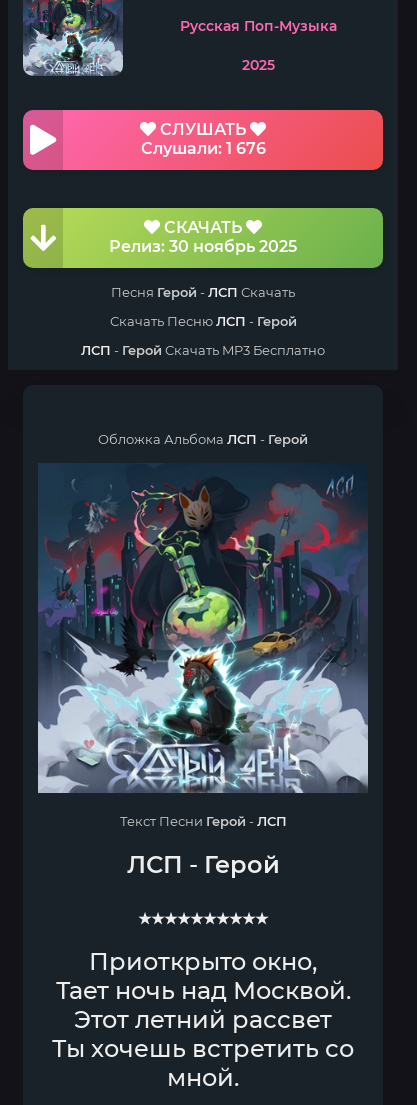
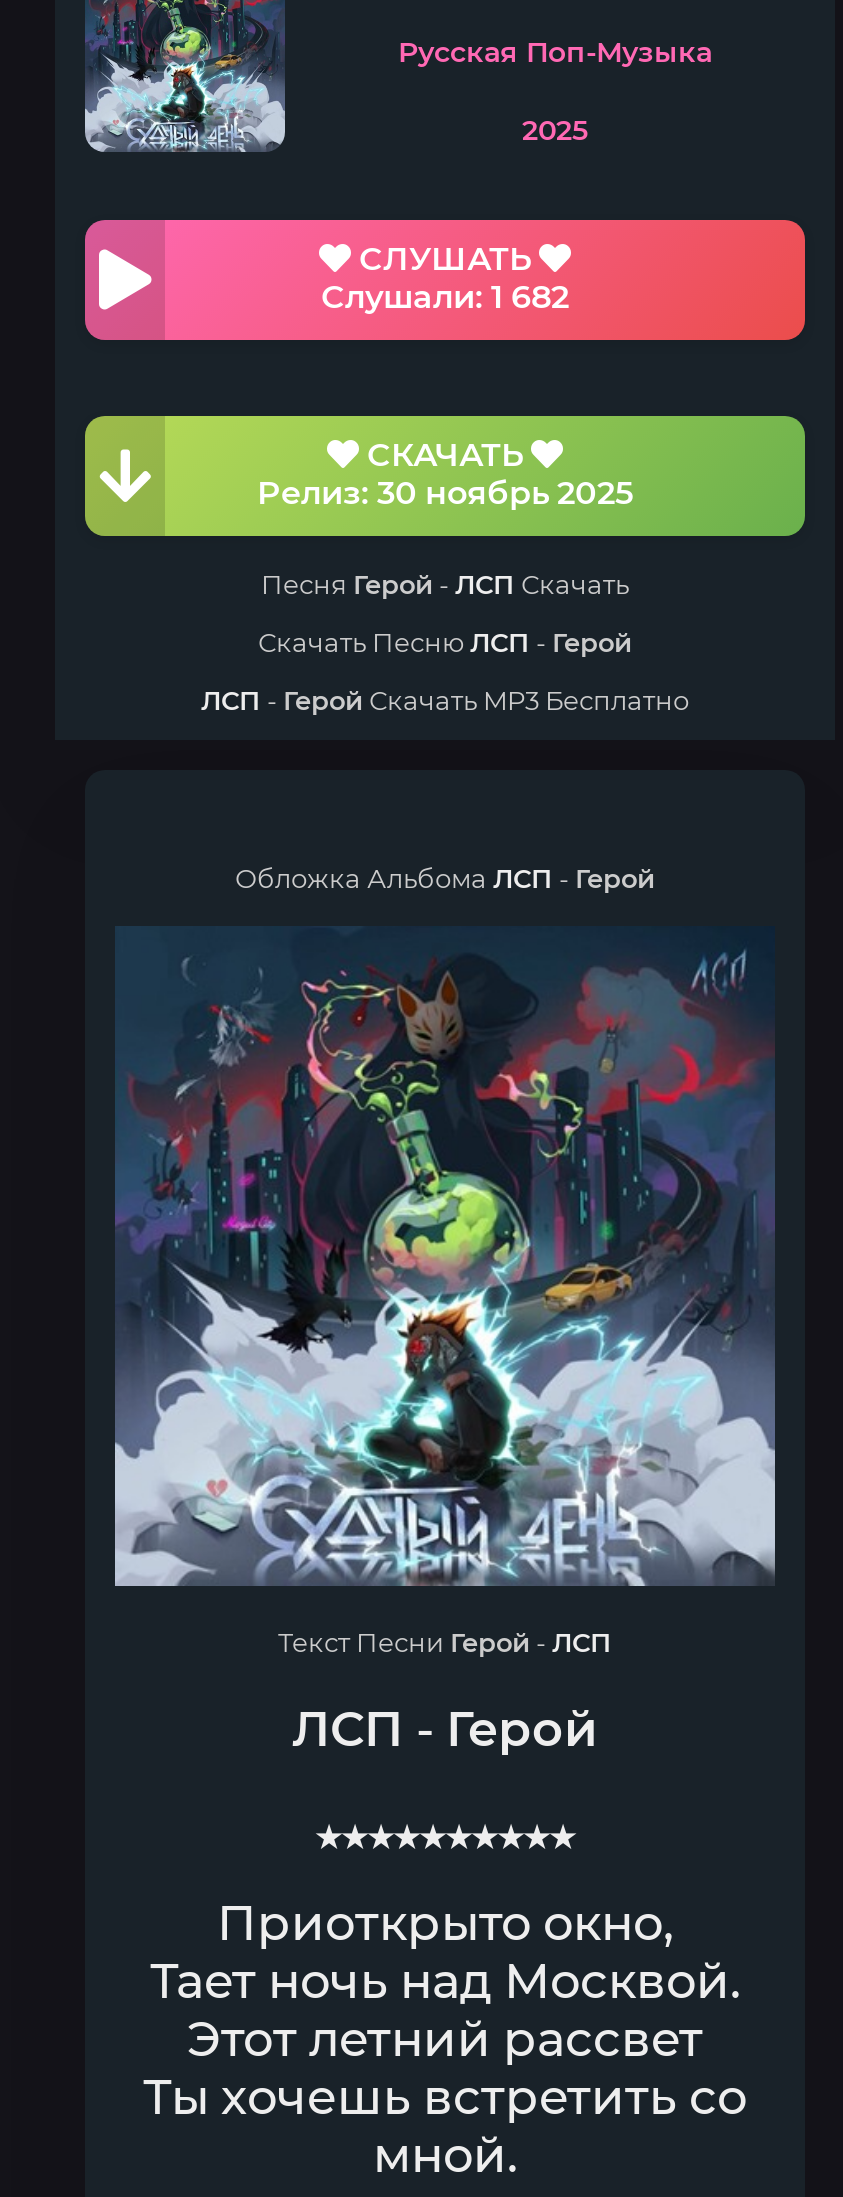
- Слушали: 1 676
+ Слушали: 1 682
